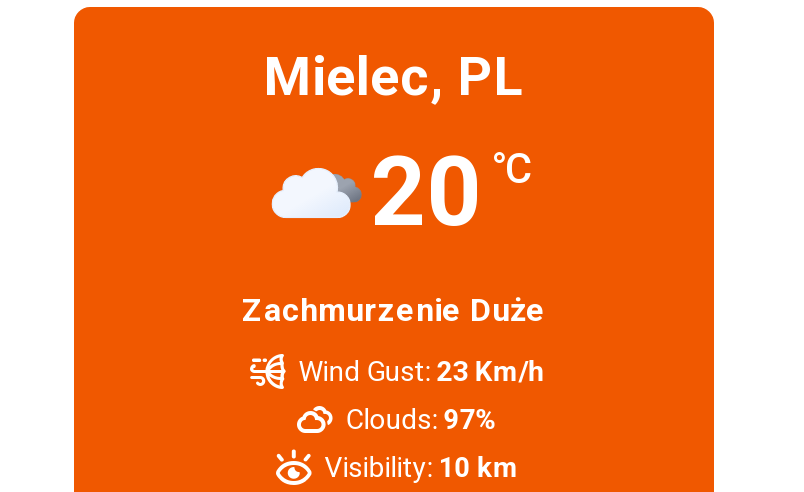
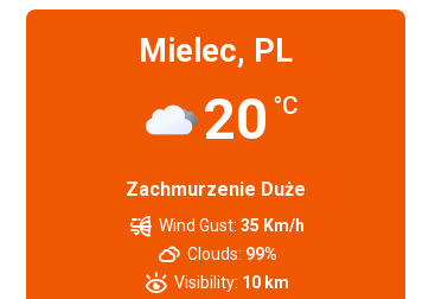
- Wind Gust: 23 Km/h
+ Wind Gust: 35 Km/h

- Clouds: 97%
+ Clouds: 99%
